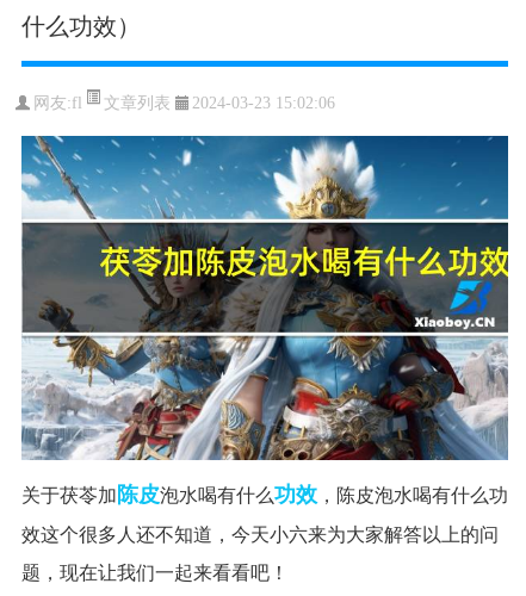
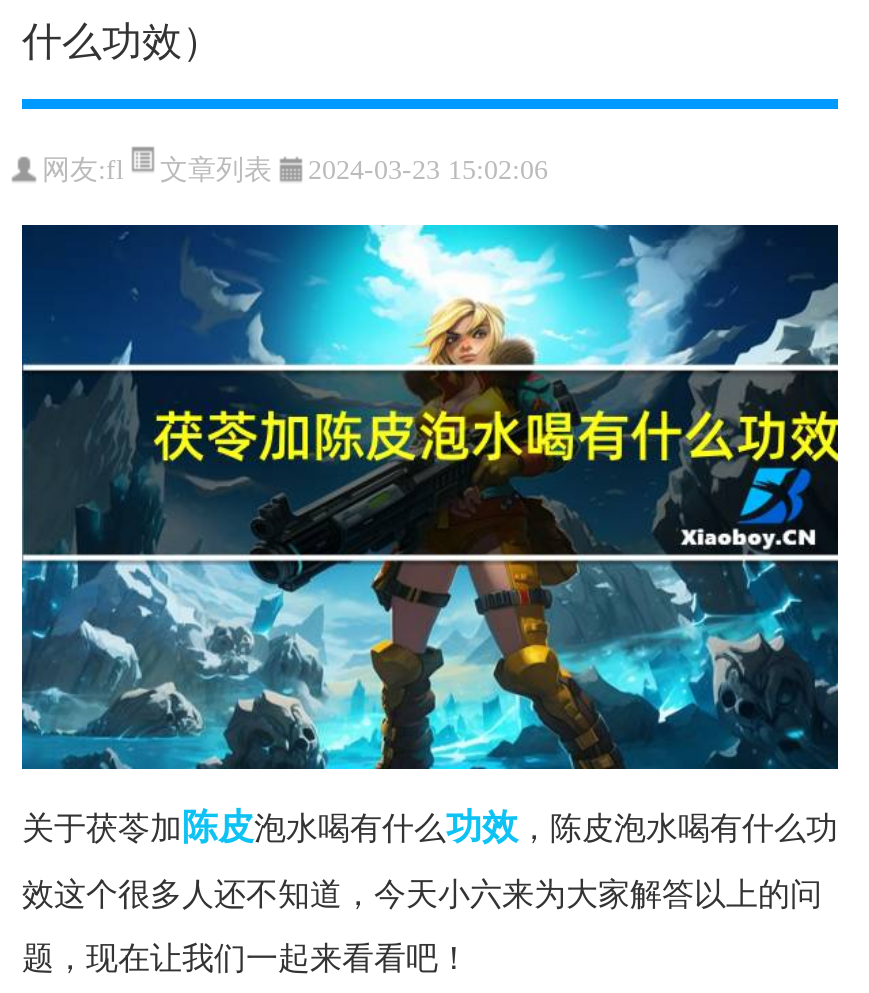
- [image]
+ [image]
